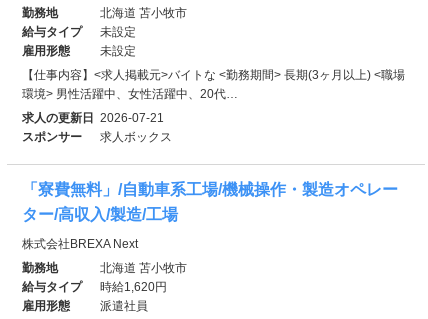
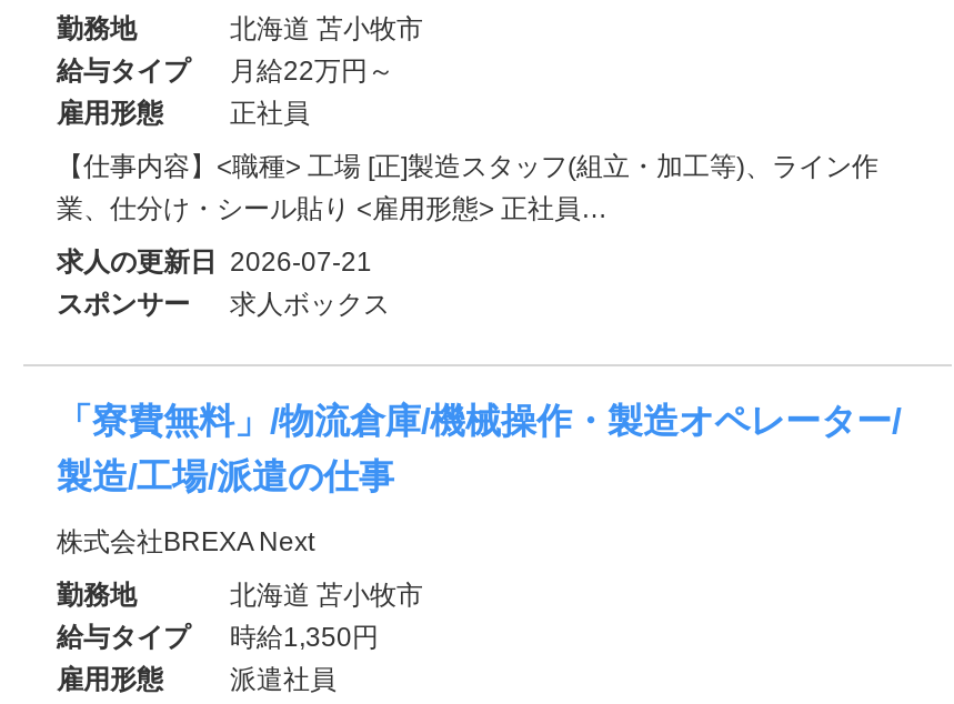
- 未設定
+ 月給22万円～

- 未設定
+ 正社員

- 【仕事内容】<求人掲載元>バイトな <勤務期間> 長期(3ヶ月以上) <職場
- 環境> 男性活躍中、女性活躍中、20代…
+ 【仕事内容】<職種> 工場 [正]製造スタッフ(組立・加工等)、ライン作
+ 業、仕分け・シール貼り <雇用形態> 正社員…

- 「寮費無料」/自動車系工場/機械操作・製造オペレー
+ 「寮費無料」/物流倉庫/機械操作・製造オペレーター/

- ター/高収入/製造/工場
+ 製造/工場/派遣の仕事

- 給与タイプ 時給1,620円
+ 給与タイプ 時給1,350円
